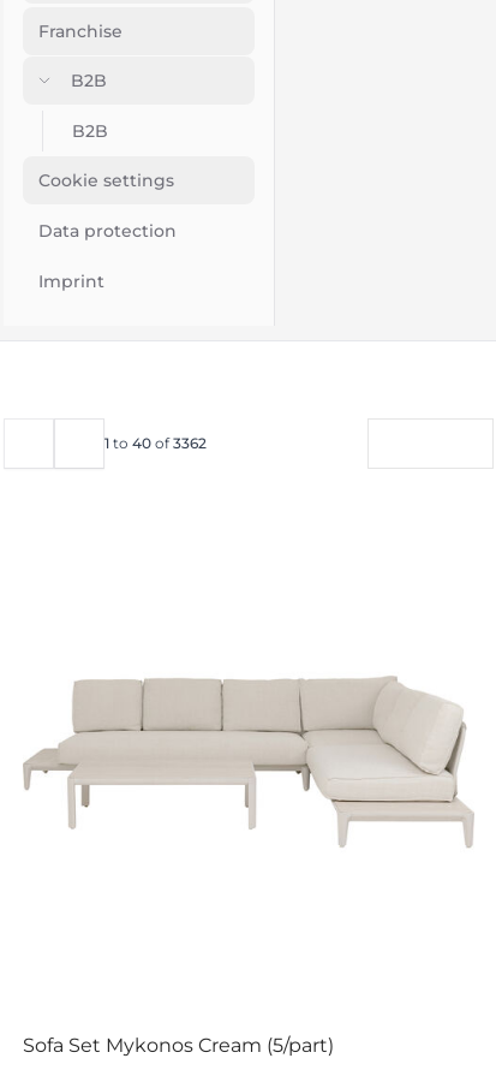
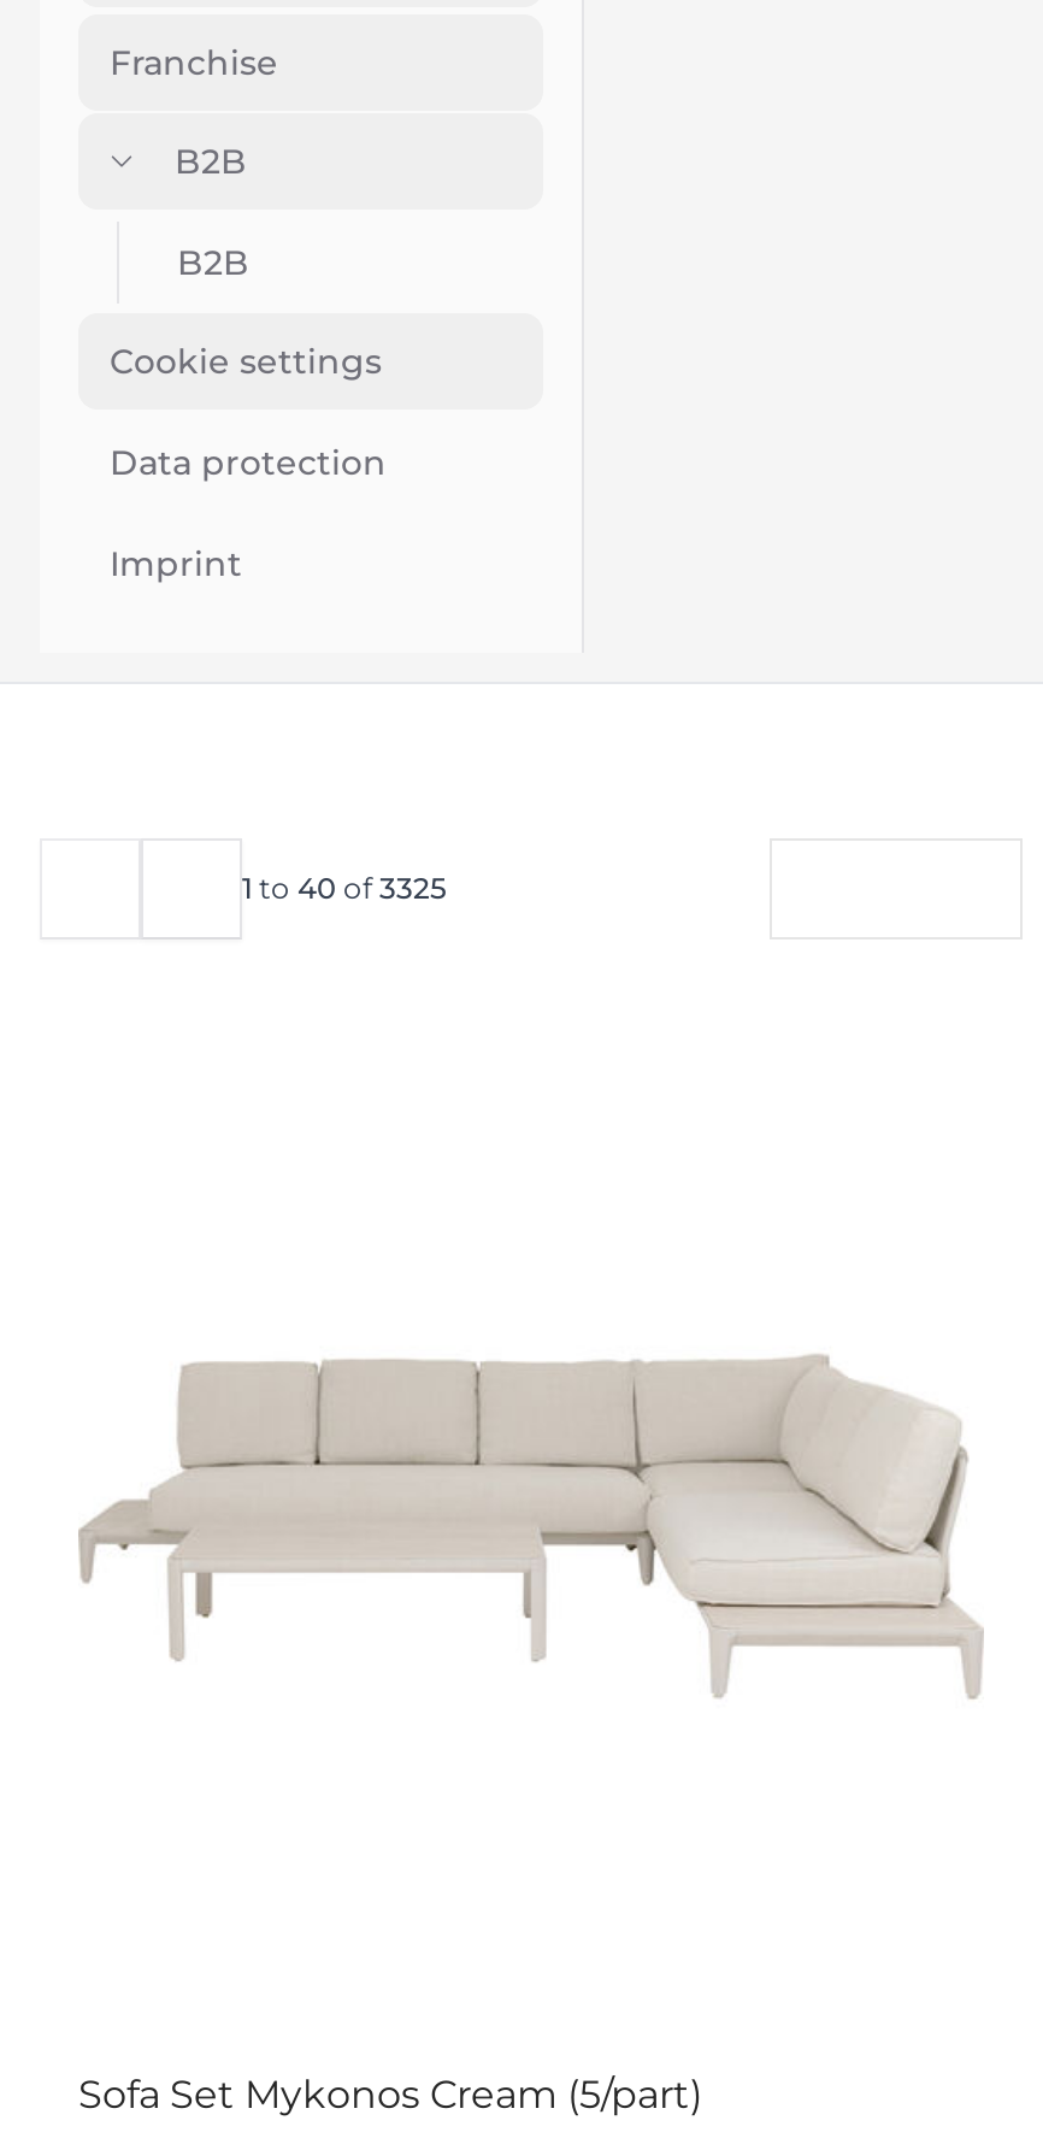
- 1 to 40 of3362
+ 1 to 40 of3325
